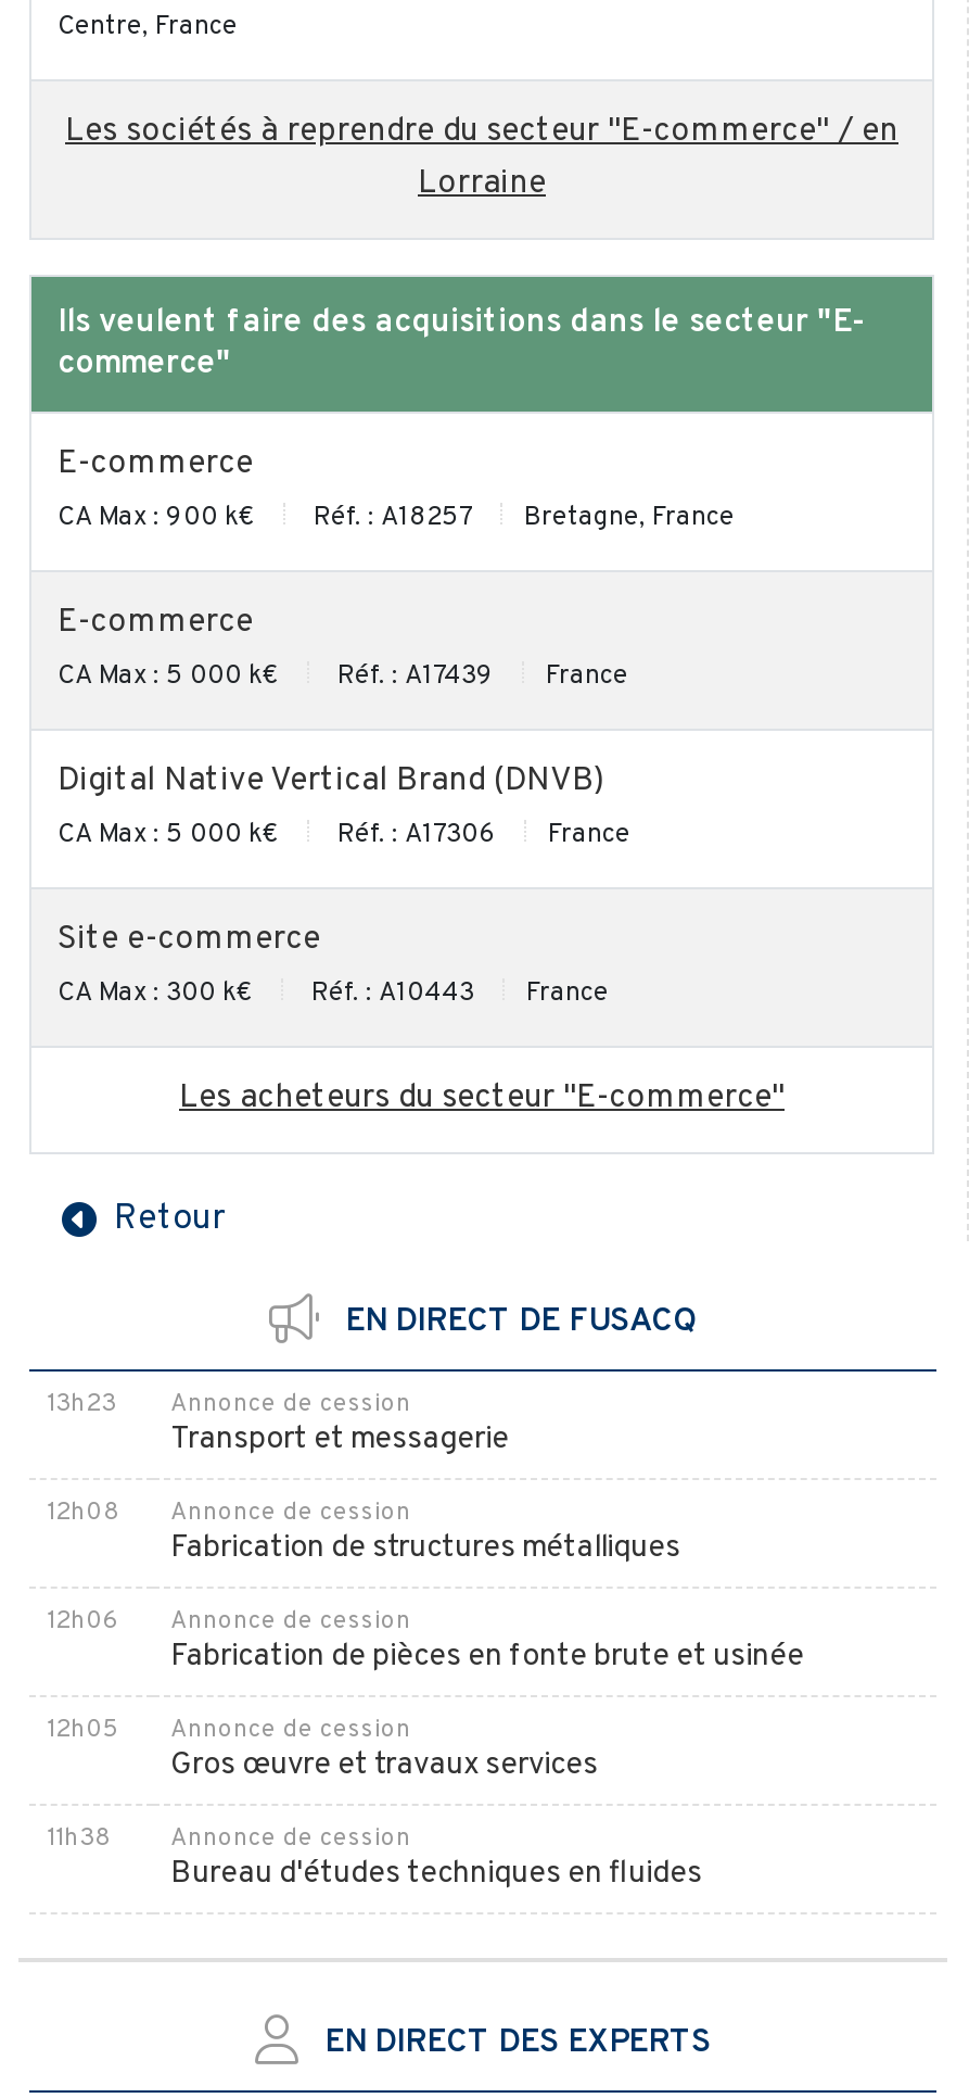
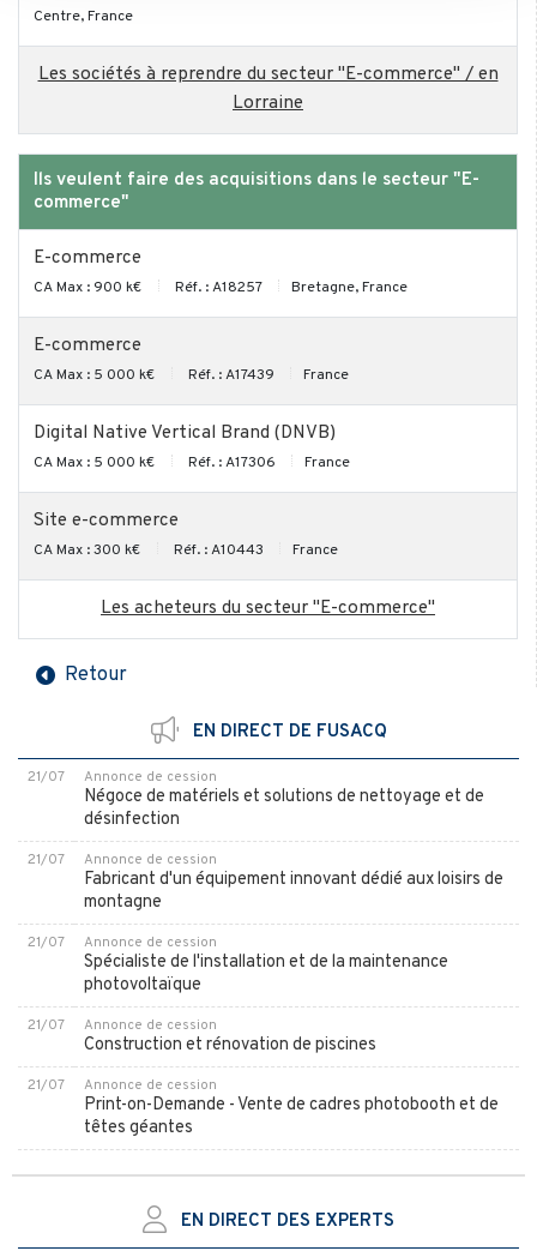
- 13h23 Annonce de cession
+ 21/07 Annonce de cession

- Transport et messagerie
+ Négoce de matériels et solutions de nettoyage et de
+ désinfection

- 12h08 Annonce de cession
+ 21/07 Annonce de cession

- Fabrication de structures métalliques
+ Fabricant d'un équipement innovant dédié aux loisirs de
+ montagne

- 12h06 Annonce de cession
+ 21/07 Annonce de cession

- Fabrication de pièces en fonte brute et usinée
+ Spécialiste de l'installation et de la maintenance
+ photovoltaïque

- 12h05 Annonce de cession
+ 21/07 Annonce de cession

- Gros œuvre et travaux services
+ Construction et rénovation de piscines

- 11h38 Annonce de cession
+ 21/07 Annonce de cession

- Bureau d'études techniques en fluides
+ Print-on-Demande - Vente de cadres photobooth et de
+ têtes géantes
